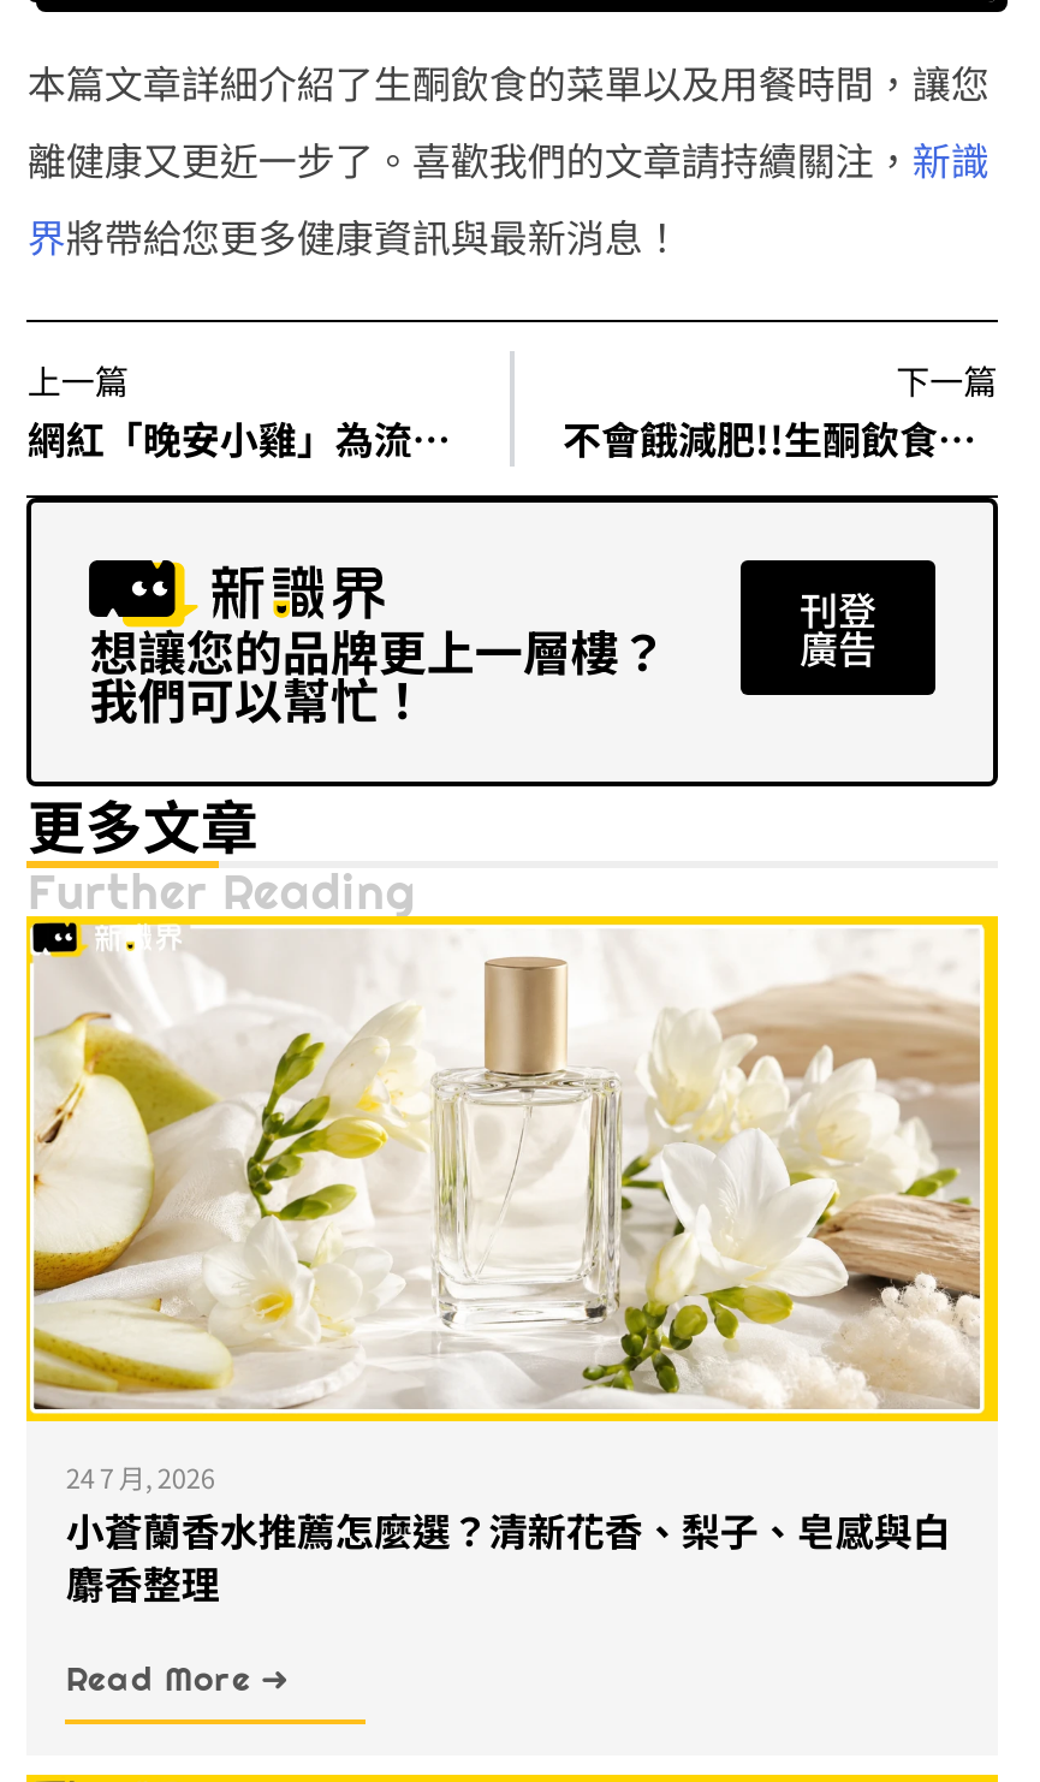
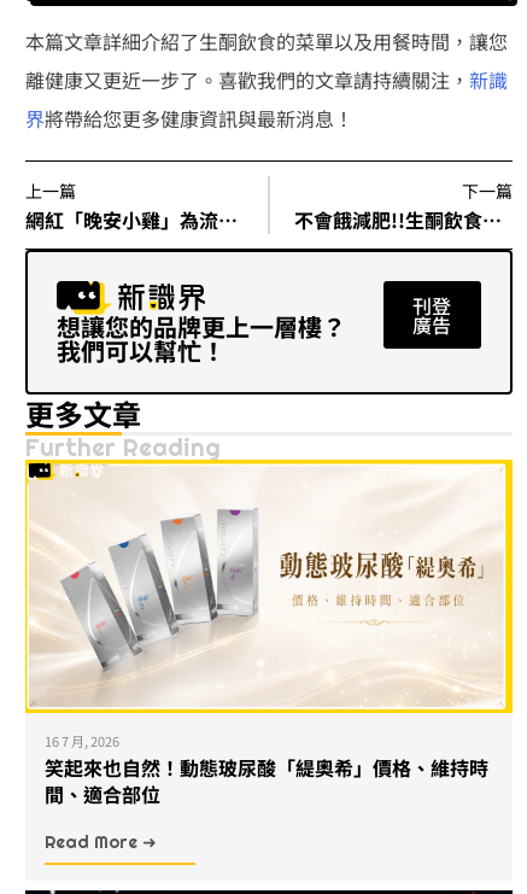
- [image]
- 24 7 月, 2026
+ [image]
+ 16 7 月, 2026

- 小蒼蘭香水推薦怎麼選？清新花香、梨子、皂感與白
- 麝香整理
+ 笑起來也自然！動態玻尿酸「緹奧希」價格、維持時
+ 間、適合部位
